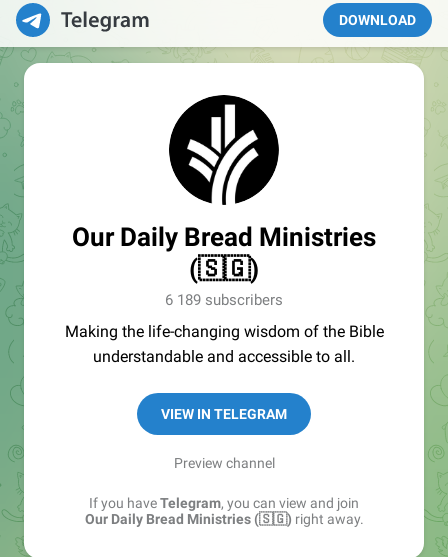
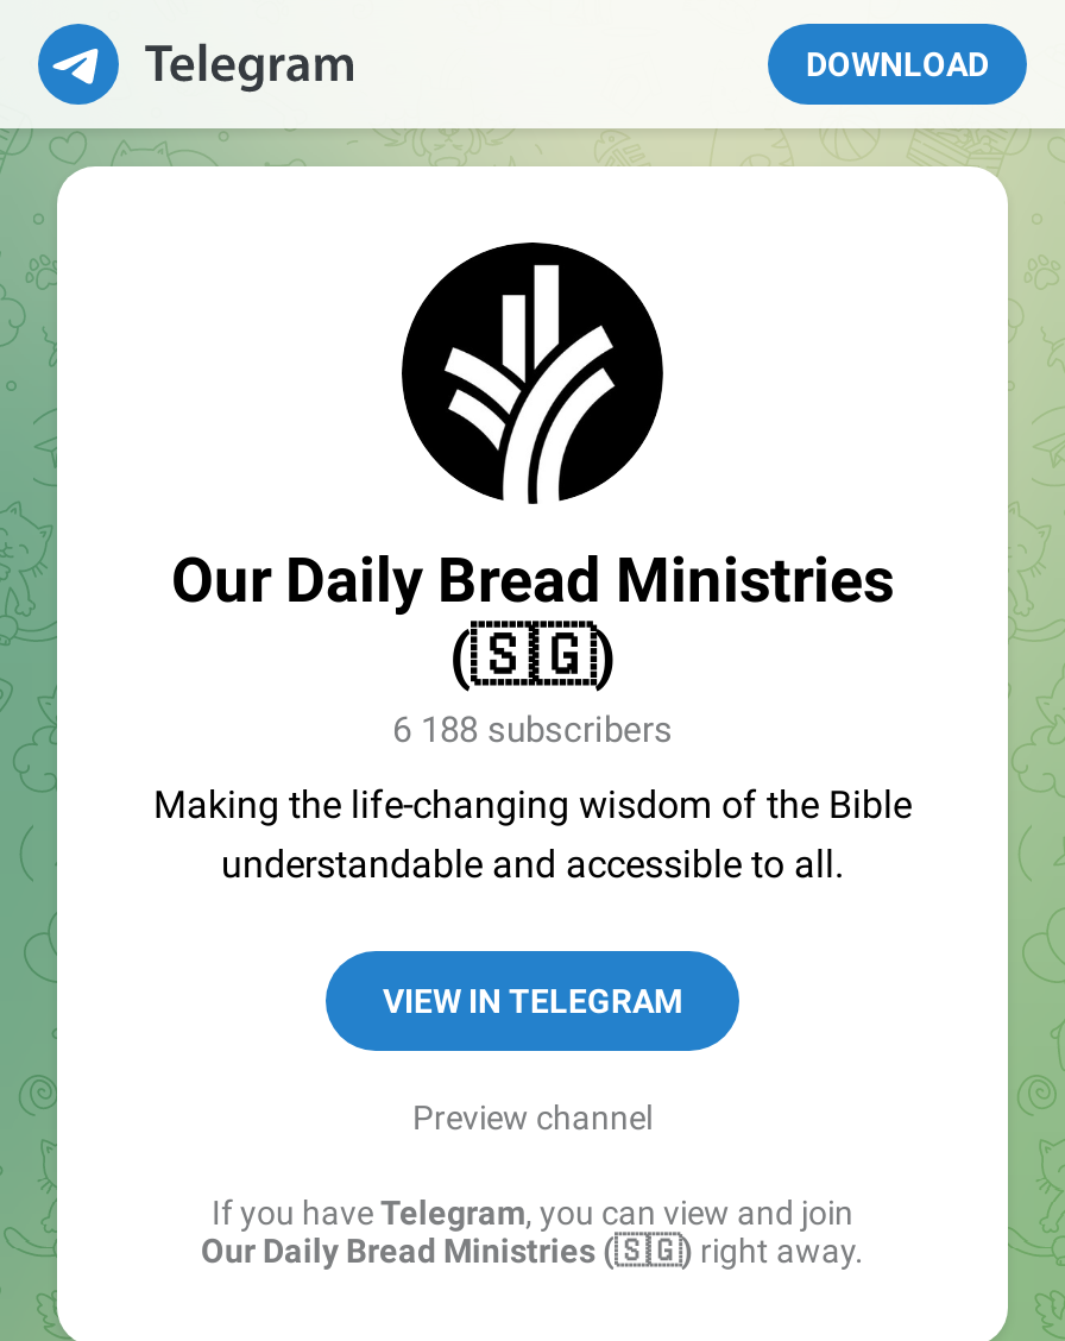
- 6 189 subscribers
+ 6 188 subscribers
